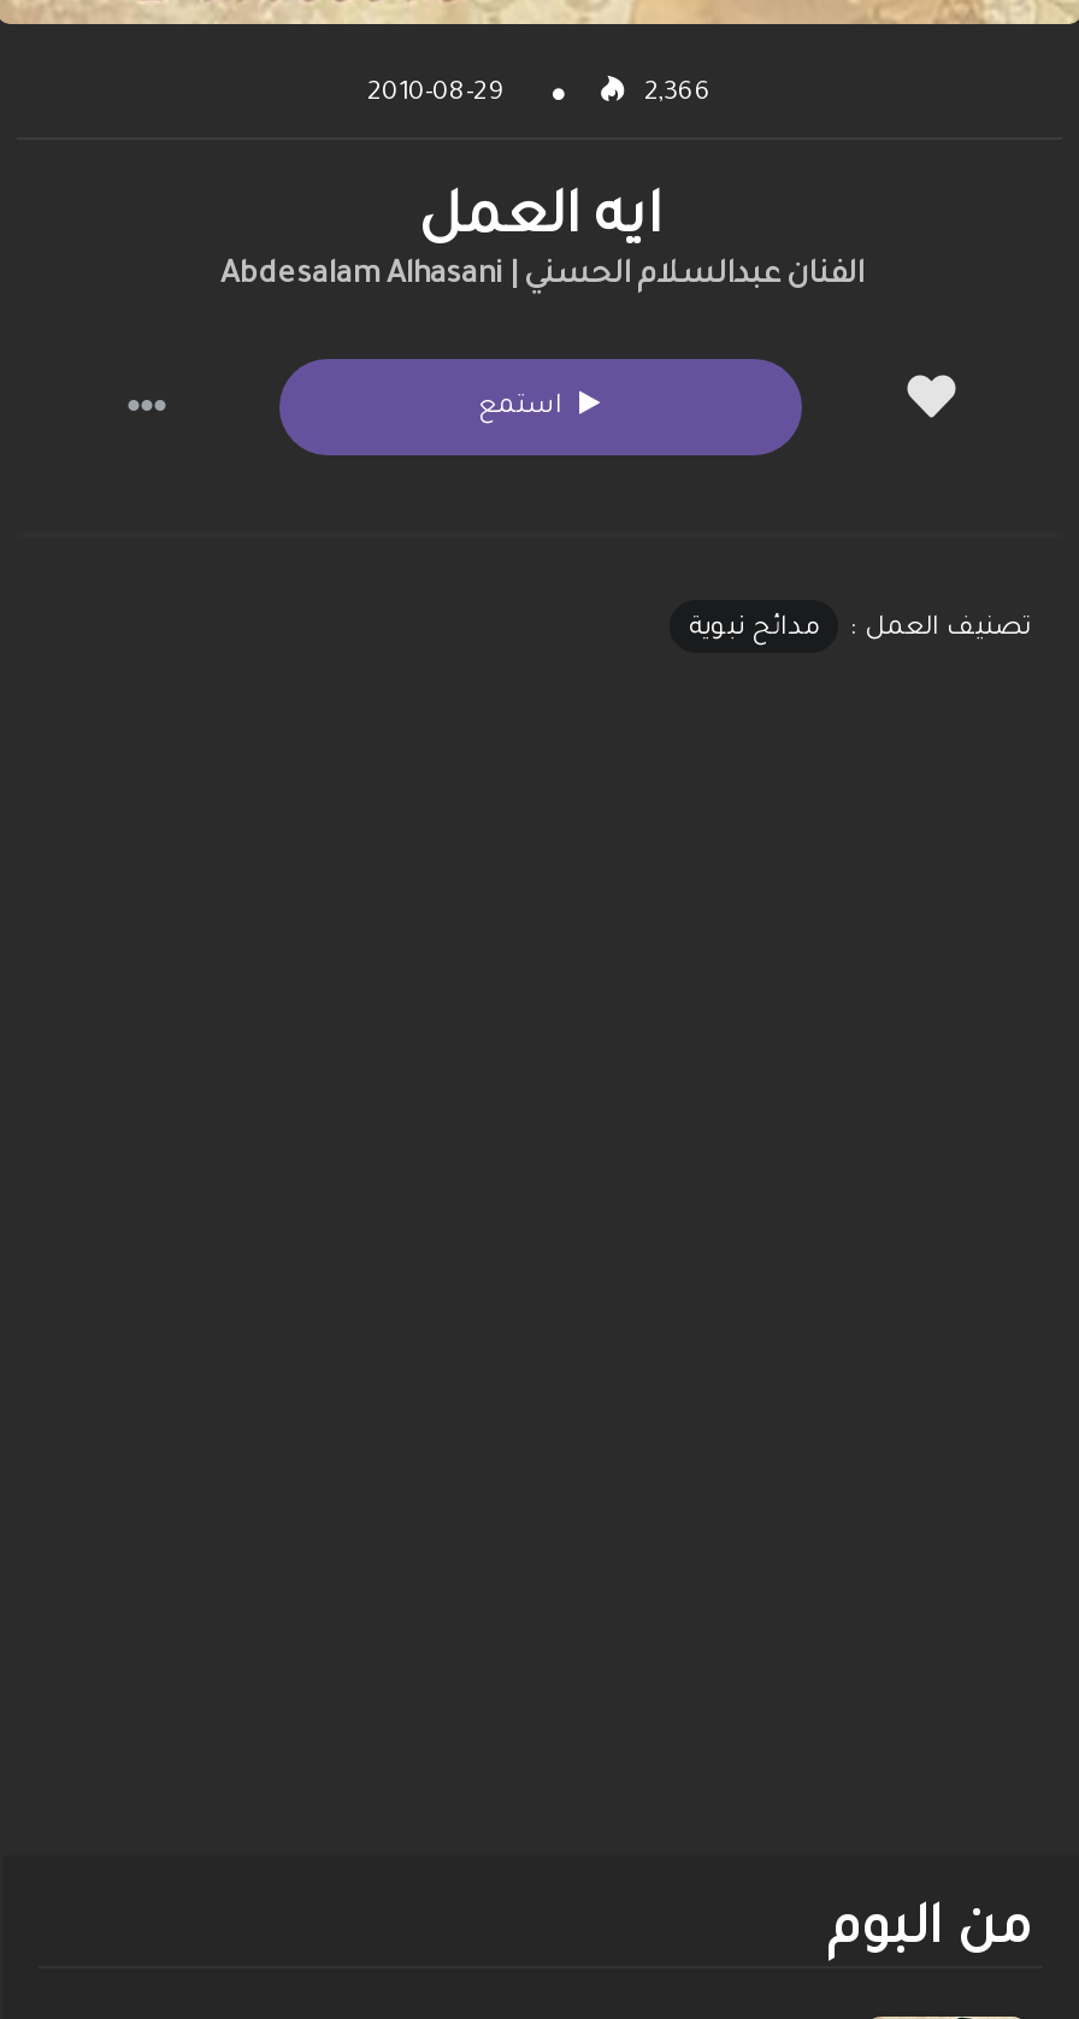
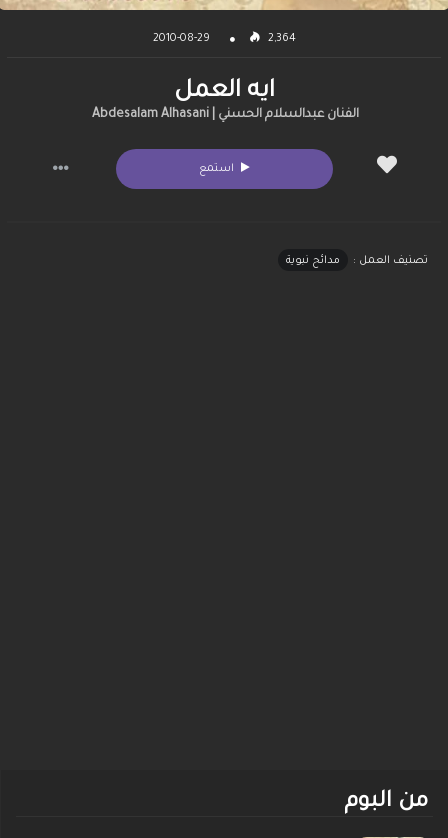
- 2,366
+ 2,364
